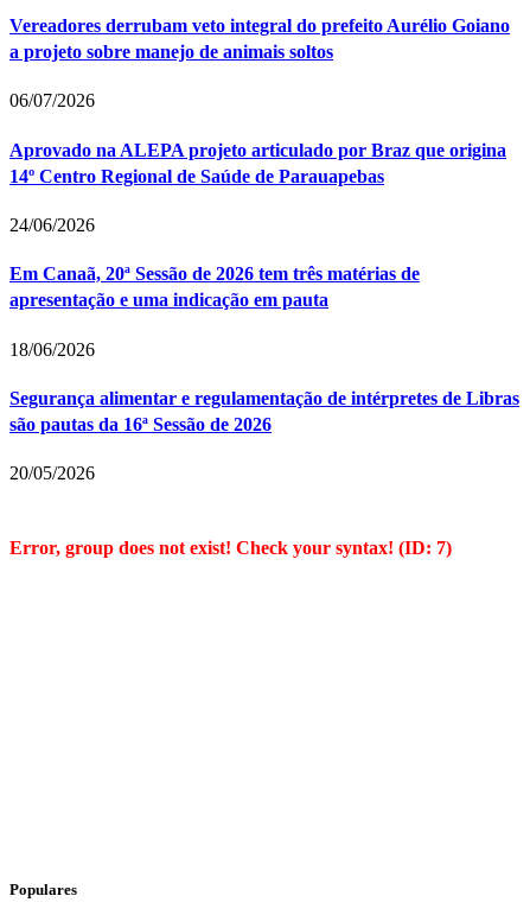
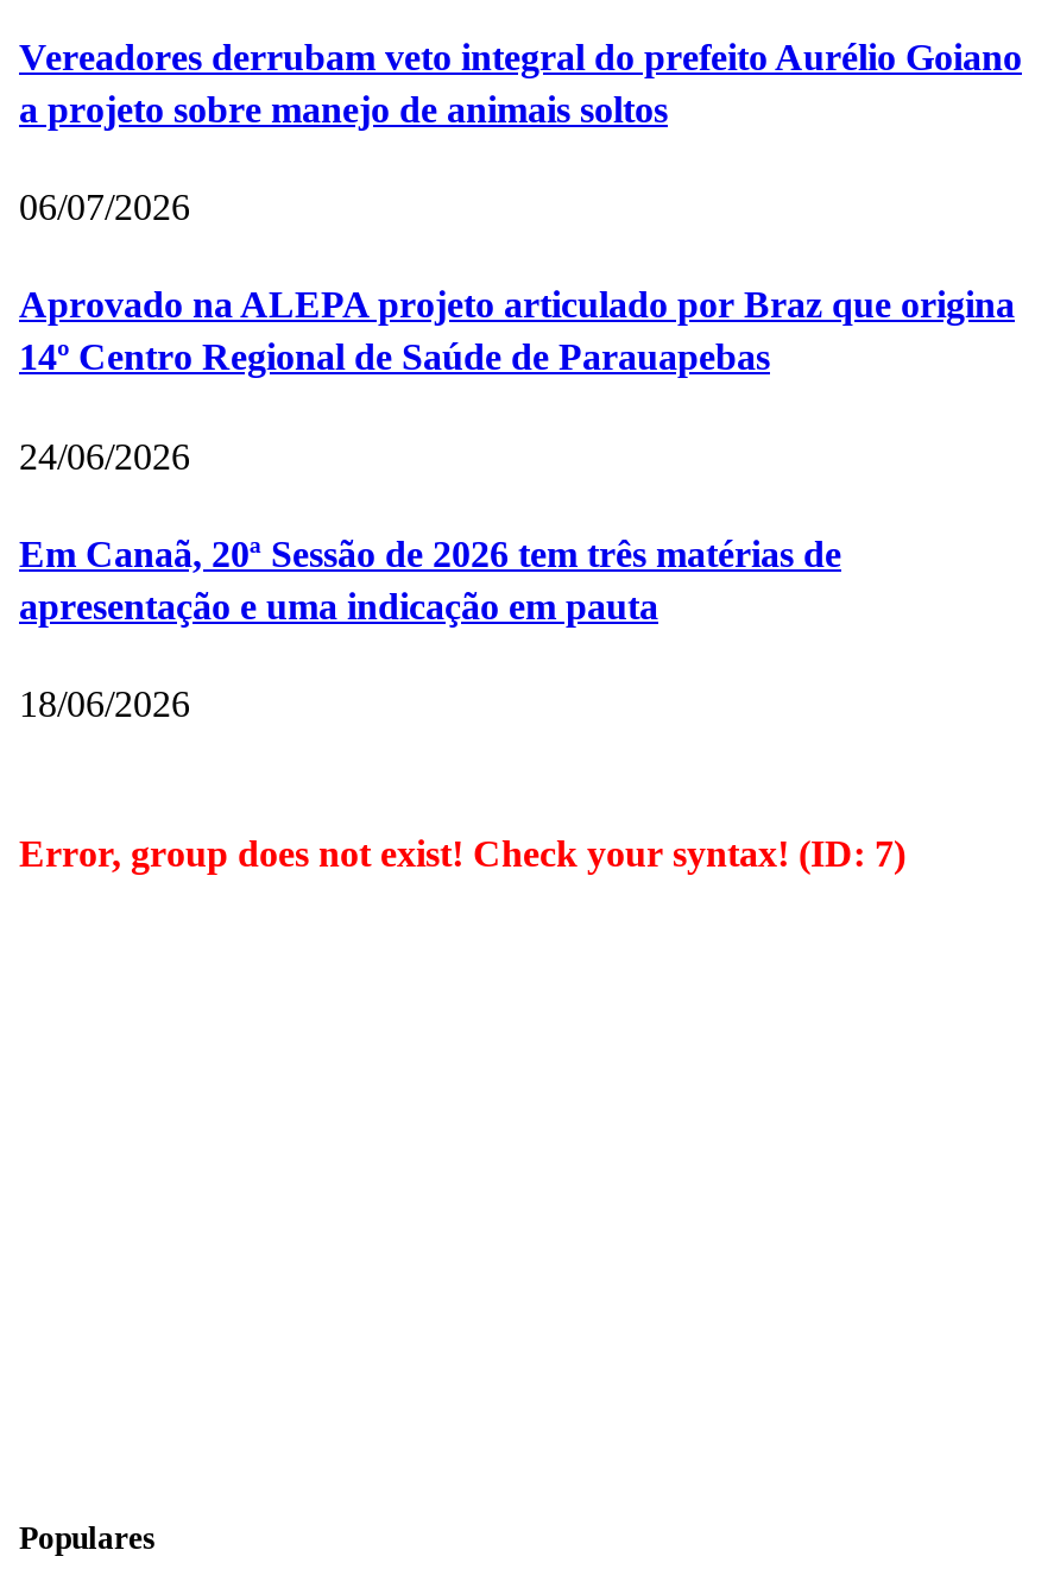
- Segurança alimentar e regulamentação de intérpretes de Libras
- são pautas da 16ª Sessão de 2026
- 20/05/2026
